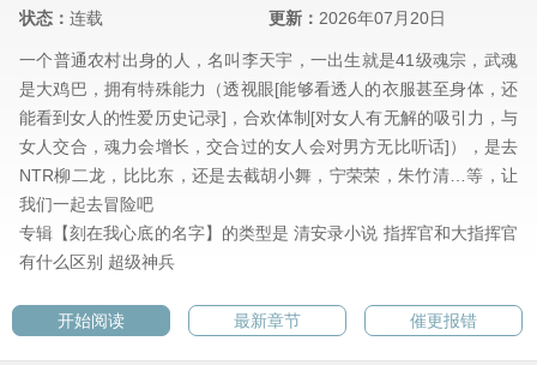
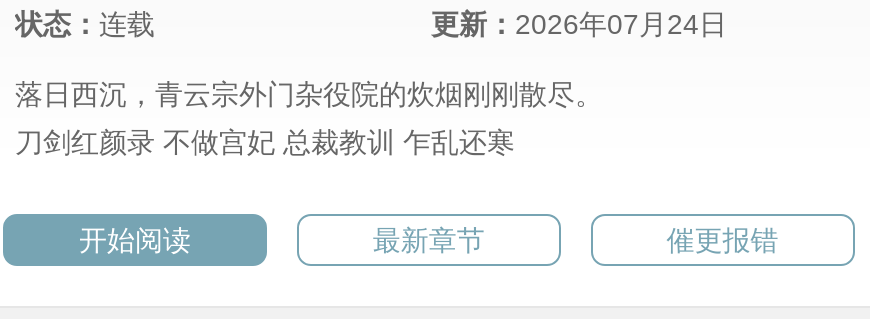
- 更新：2026年07月20日
- 一个普通农村出身的人，名叫李天宇，一出生就是41级魂宗，武魂
- 是大鸡巴，拥有特殊能力（透视眼[能够看透人的衣服甚至身体，还
- 能看到女人的性爱历史记录]，合欢体制[对女人有无解的吸引力，与
- 女人交合，魂力会增长，交合过的女人会对男方无比听话]），是去
- NTR柳二龙，比比东，还是去截胡小舞，宁荣荣，朱竹清…等，让
- 我们一起去冒险吧
- 专辑【刻在我心底的名字】的类型是 清安录小说 指挥官和大指挥官
- 有什么区别 超级神兵
+ 更新：2026年07月24日
+ 落日西沉，青云宗外门杂役院的炊烟刚刚散尽。
+ 刀剑红颜录 不做宫妃 总裁教训 乍乱还寒
